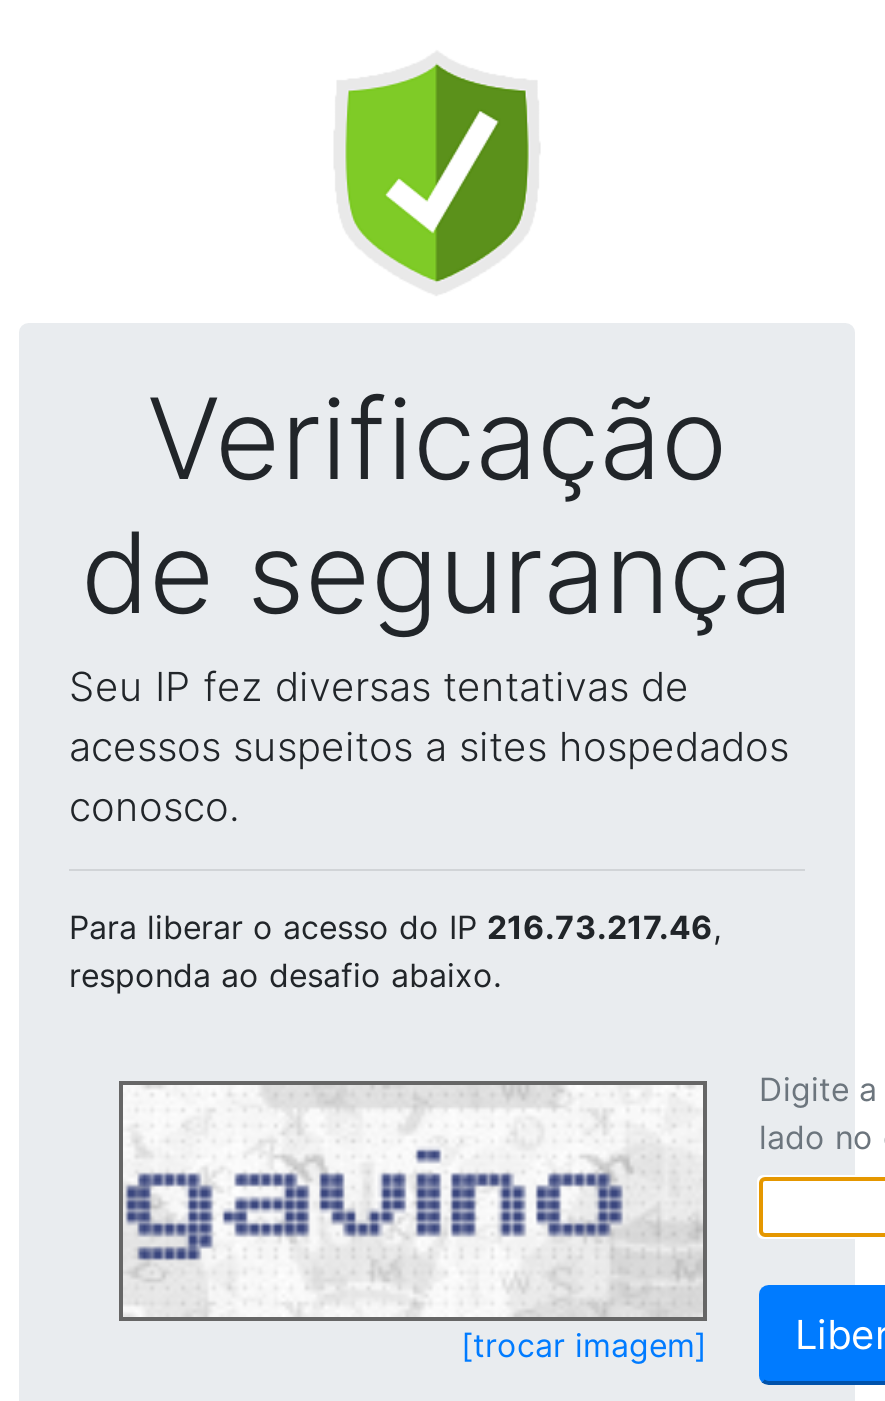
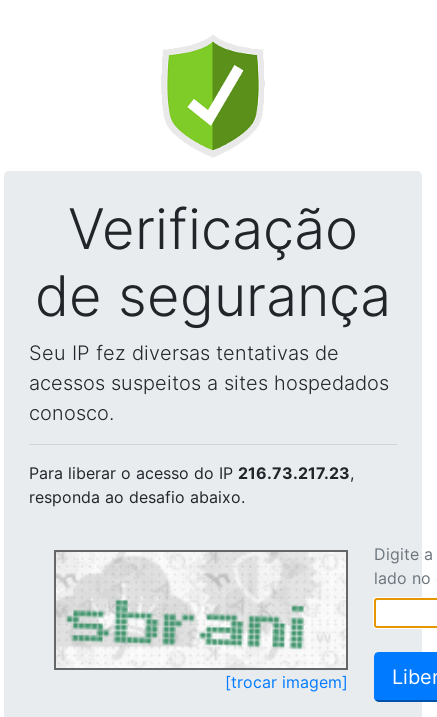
- Para liberar o acesso do IP 216.73.217.46,
+ Para liberar o acesso do IP 216.73.217.23,

- [image]
+ [image]
